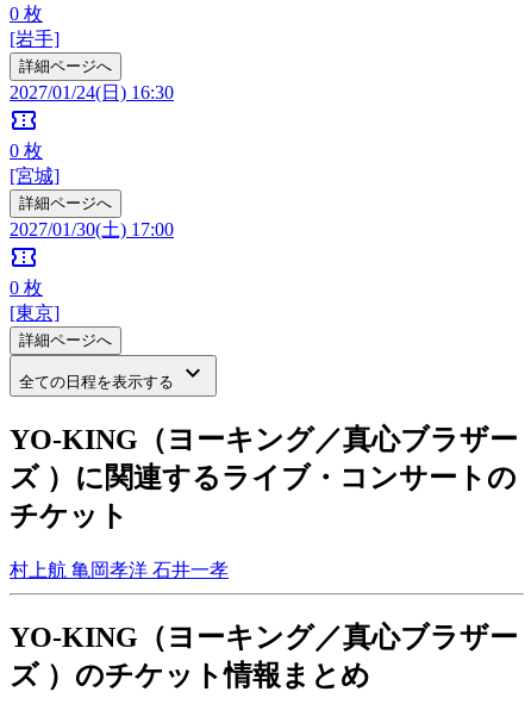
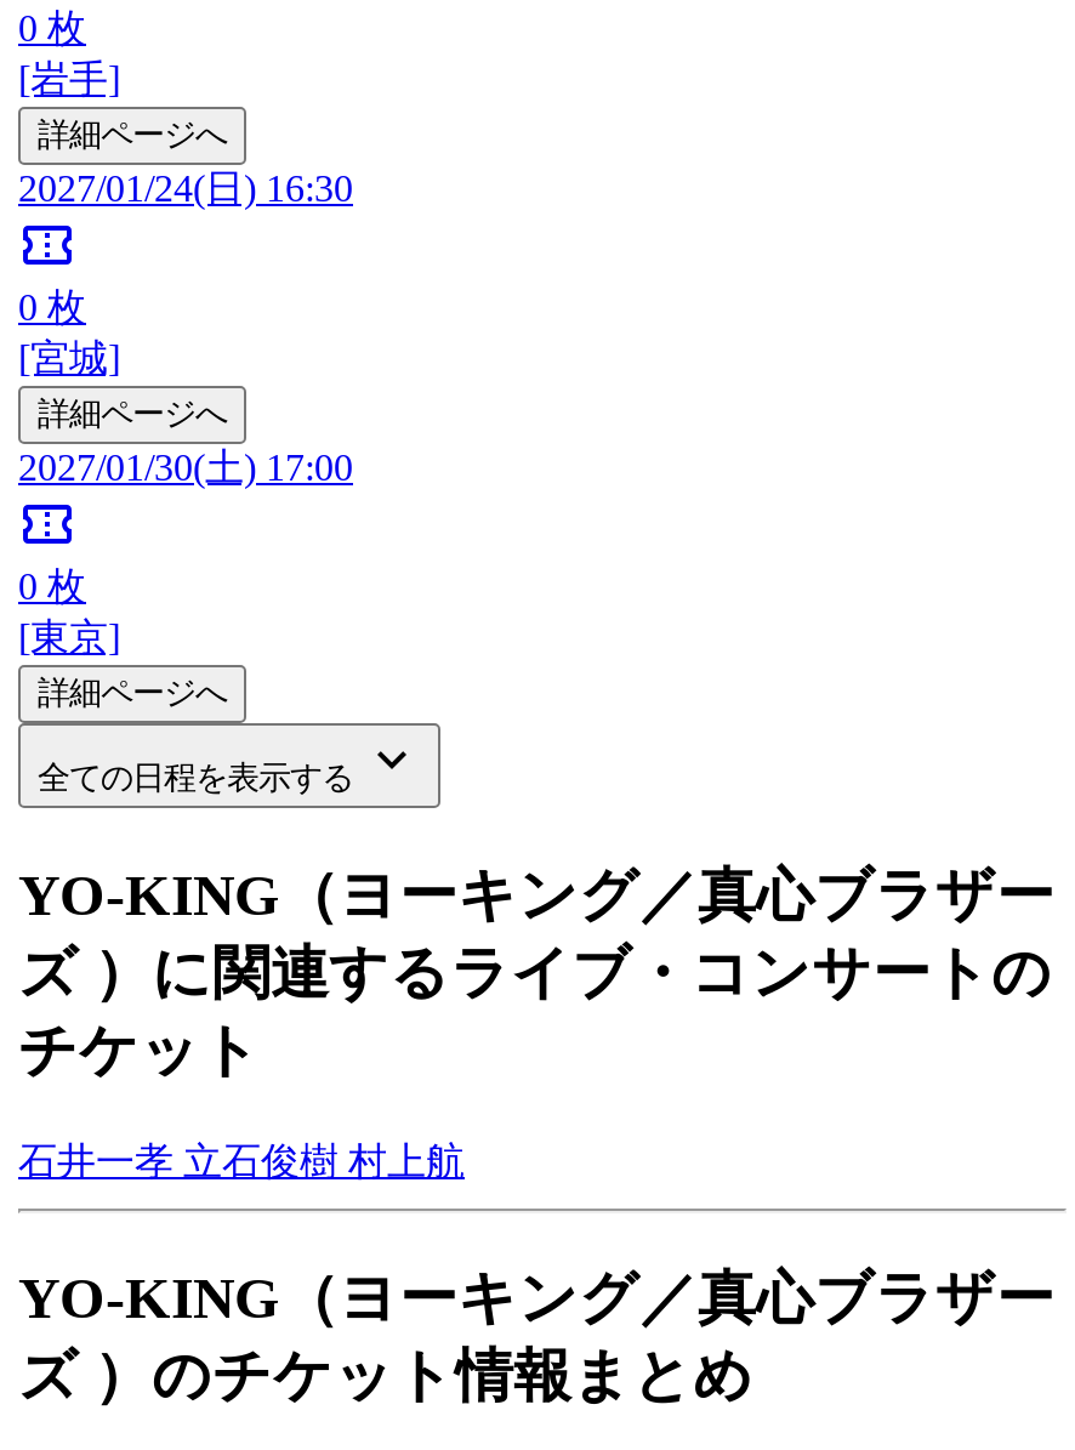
- 村上航亀岡孝洋石井一孝
+ 石井一孝立石俊樹村上航
